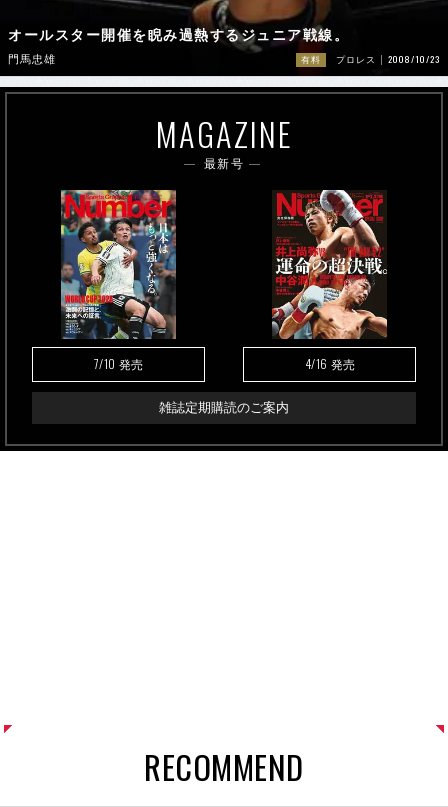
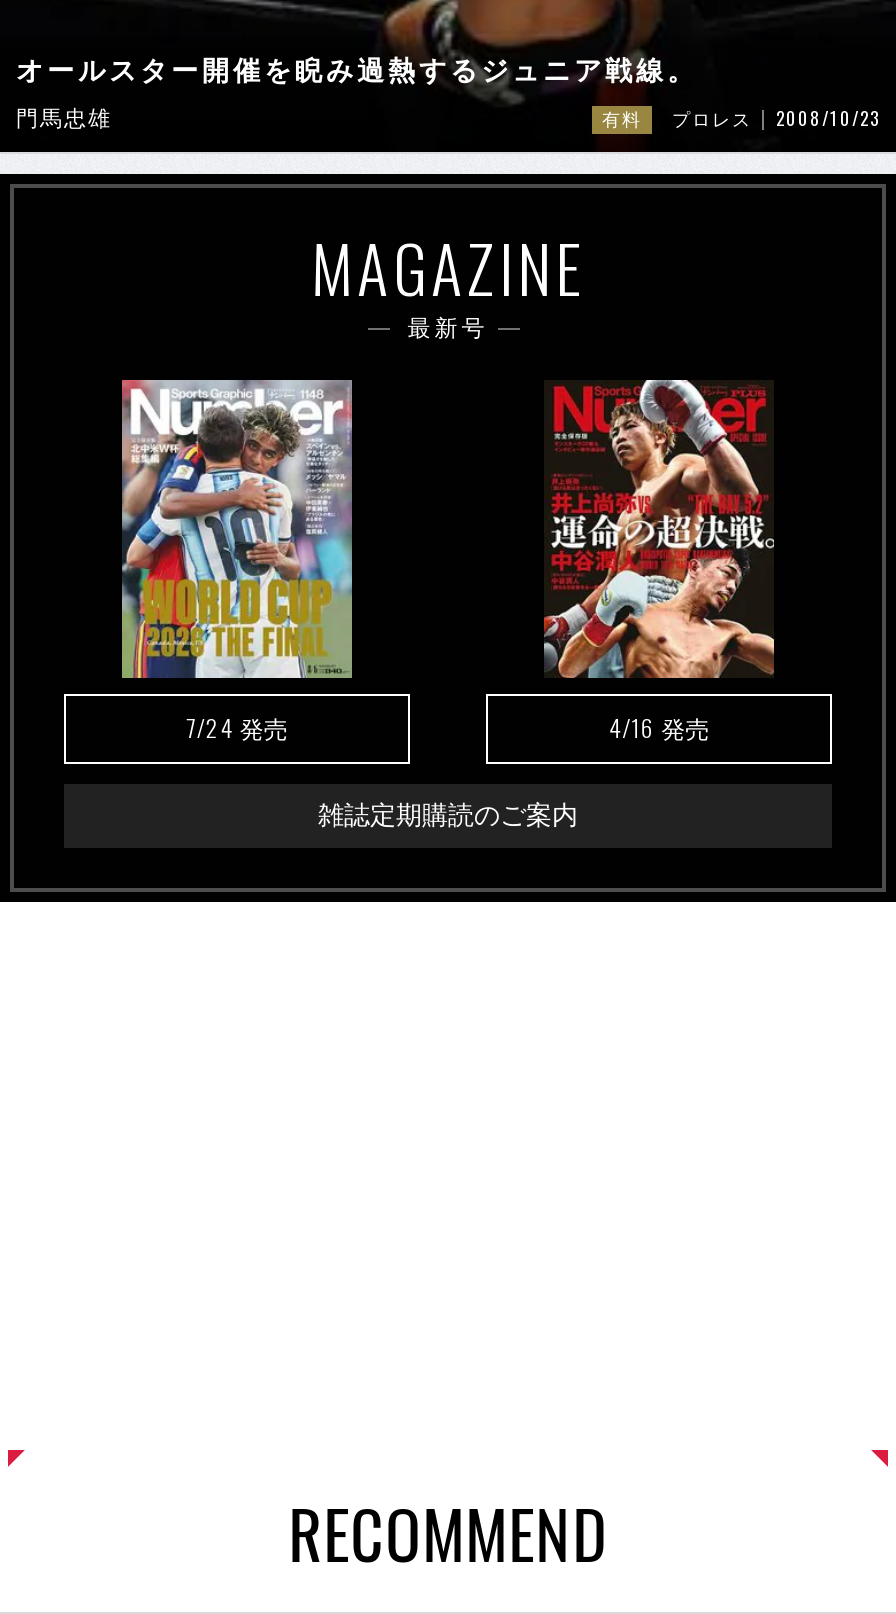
- [image]
- 7/10発売
+ [image]
+ 7/24発売
